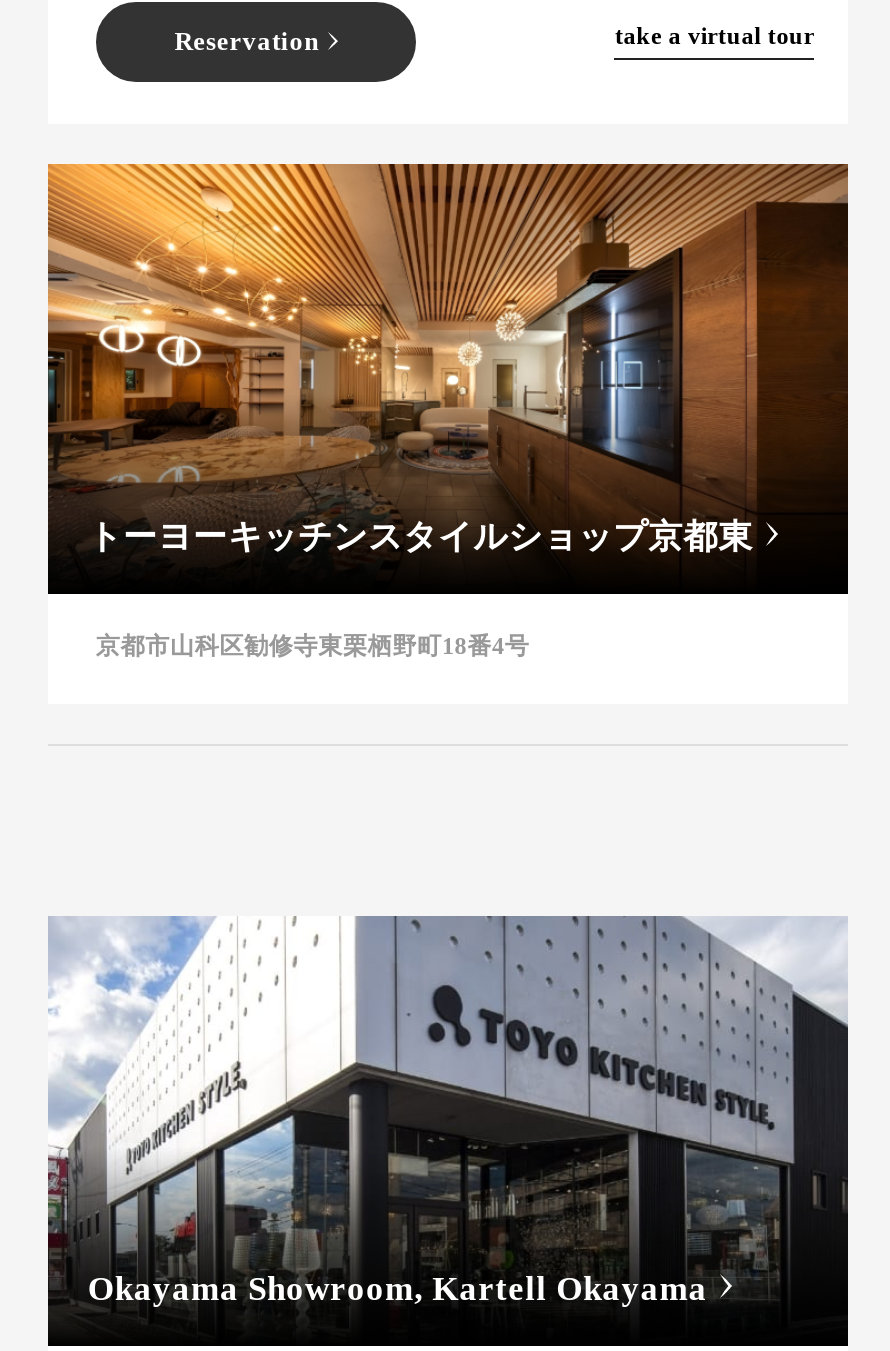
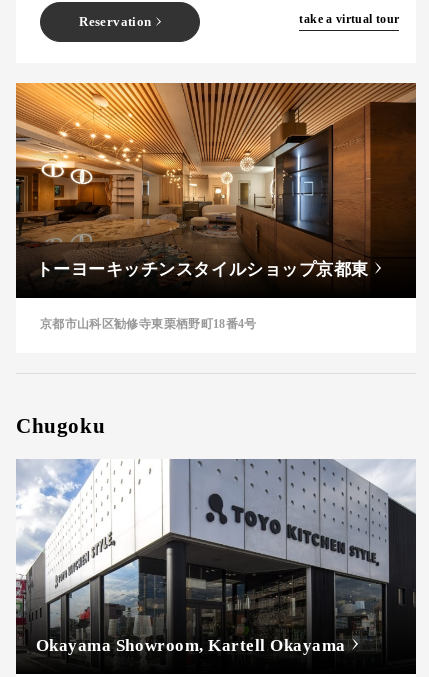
+ Chugoku
